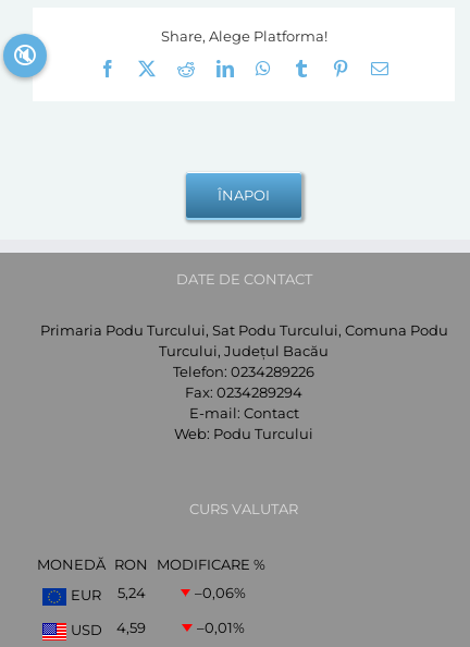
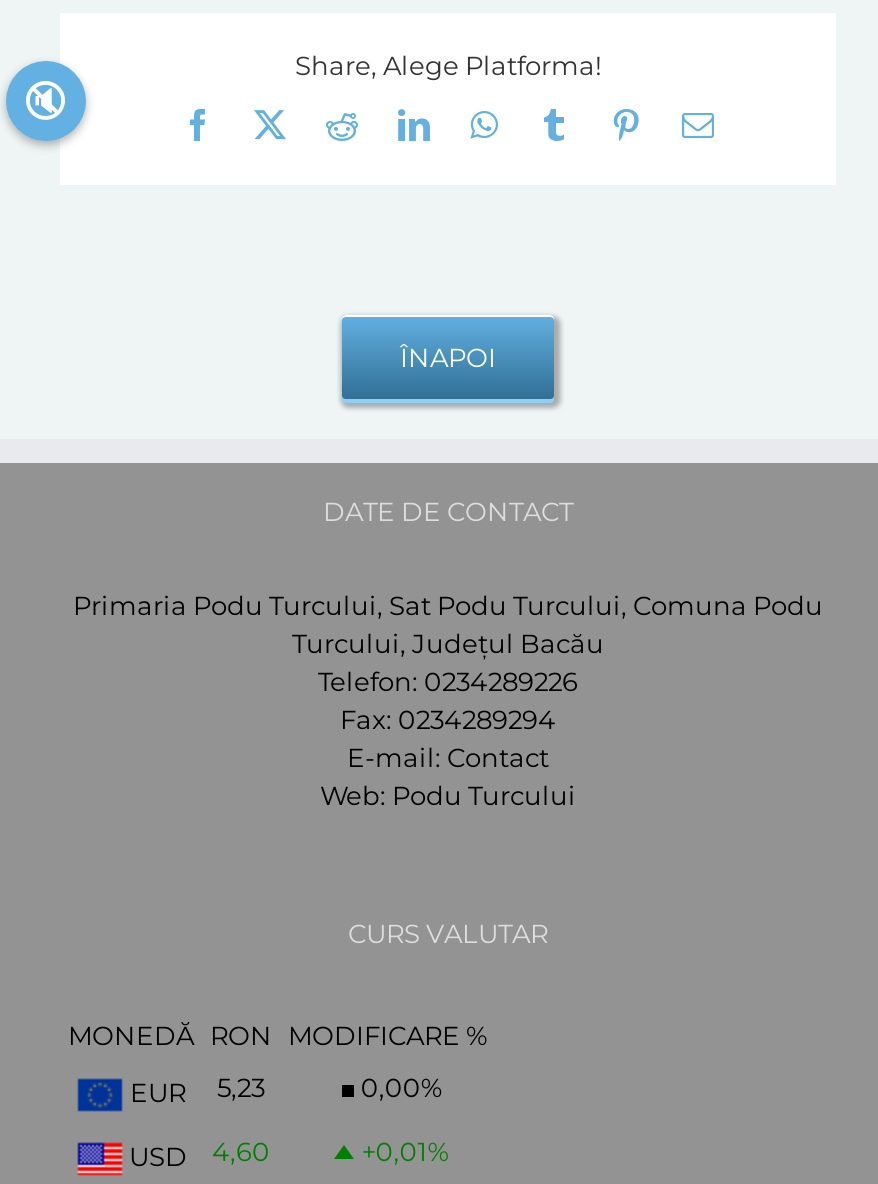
- EUR 5,24
+ EUR 5,23

- –0,06%
+ 0,00%

- USD 4,59
+ USD 4,60

- –0,01%
+ +0,01%
